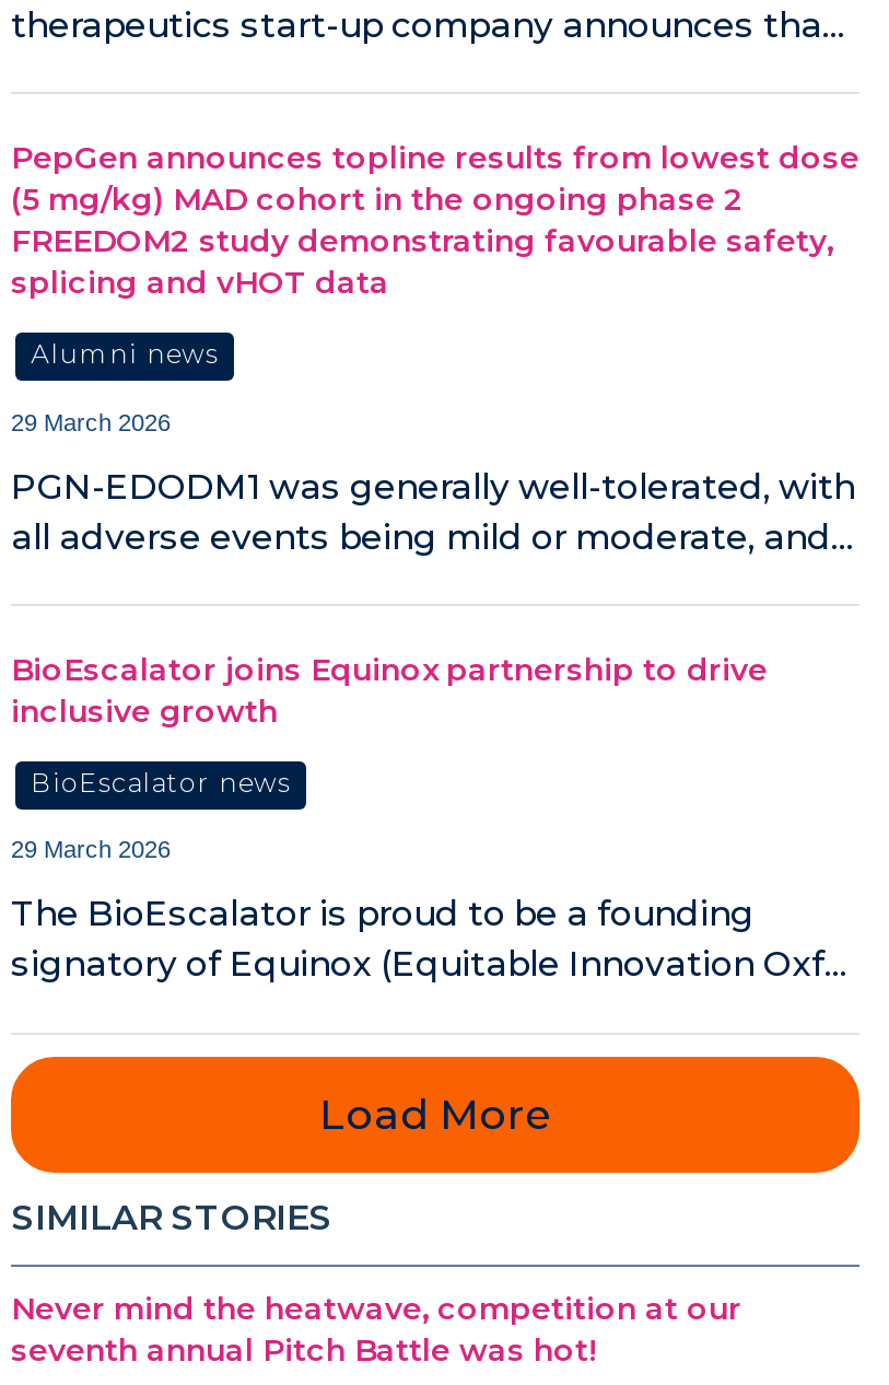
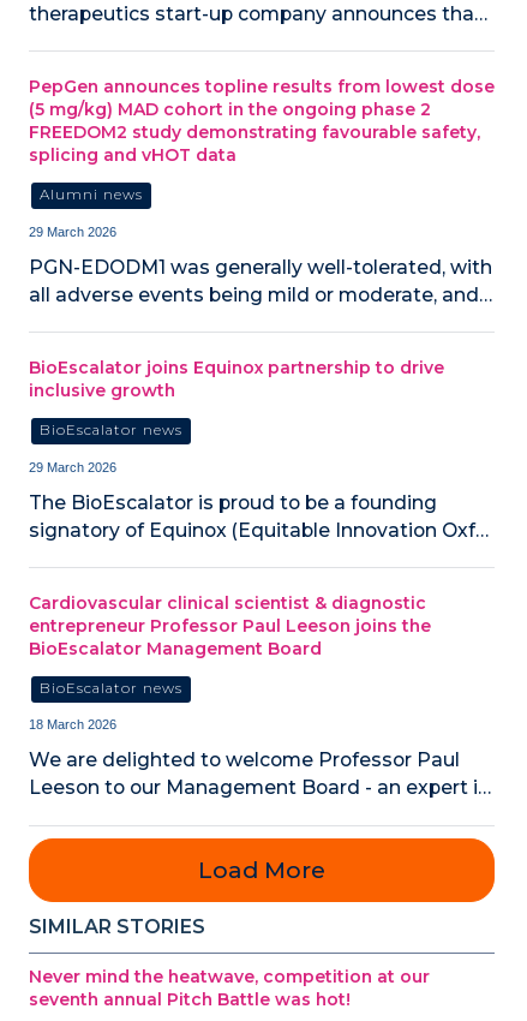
+ Cardiovascular clinical scientist & diagnostic
+ entrepreneur Professor Paul Leeson joins the
+ BioEscalator Management Board
+ BioEscalator news
+ 18 March 2026
+ We are delighted to welcome Professor Paul
+ Leeson to our Management Board - an expert i…
